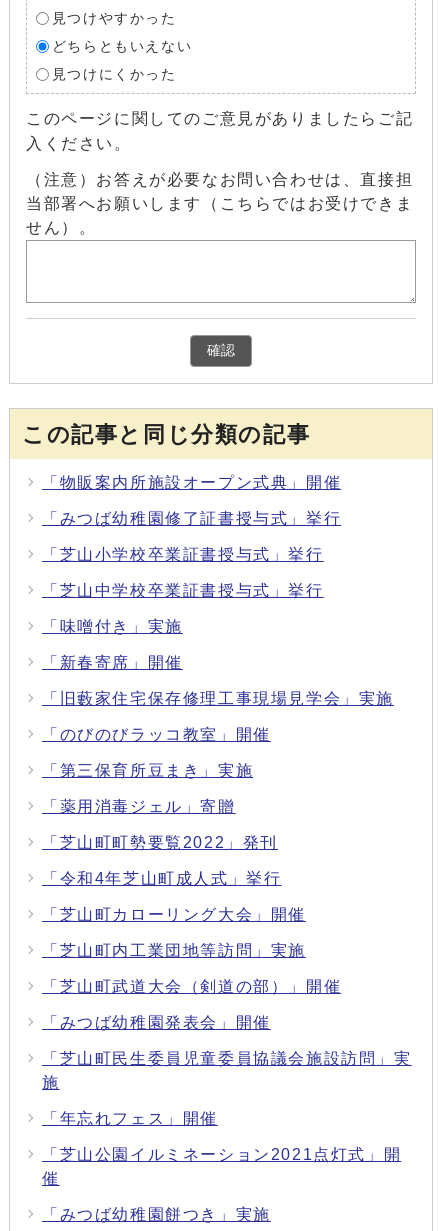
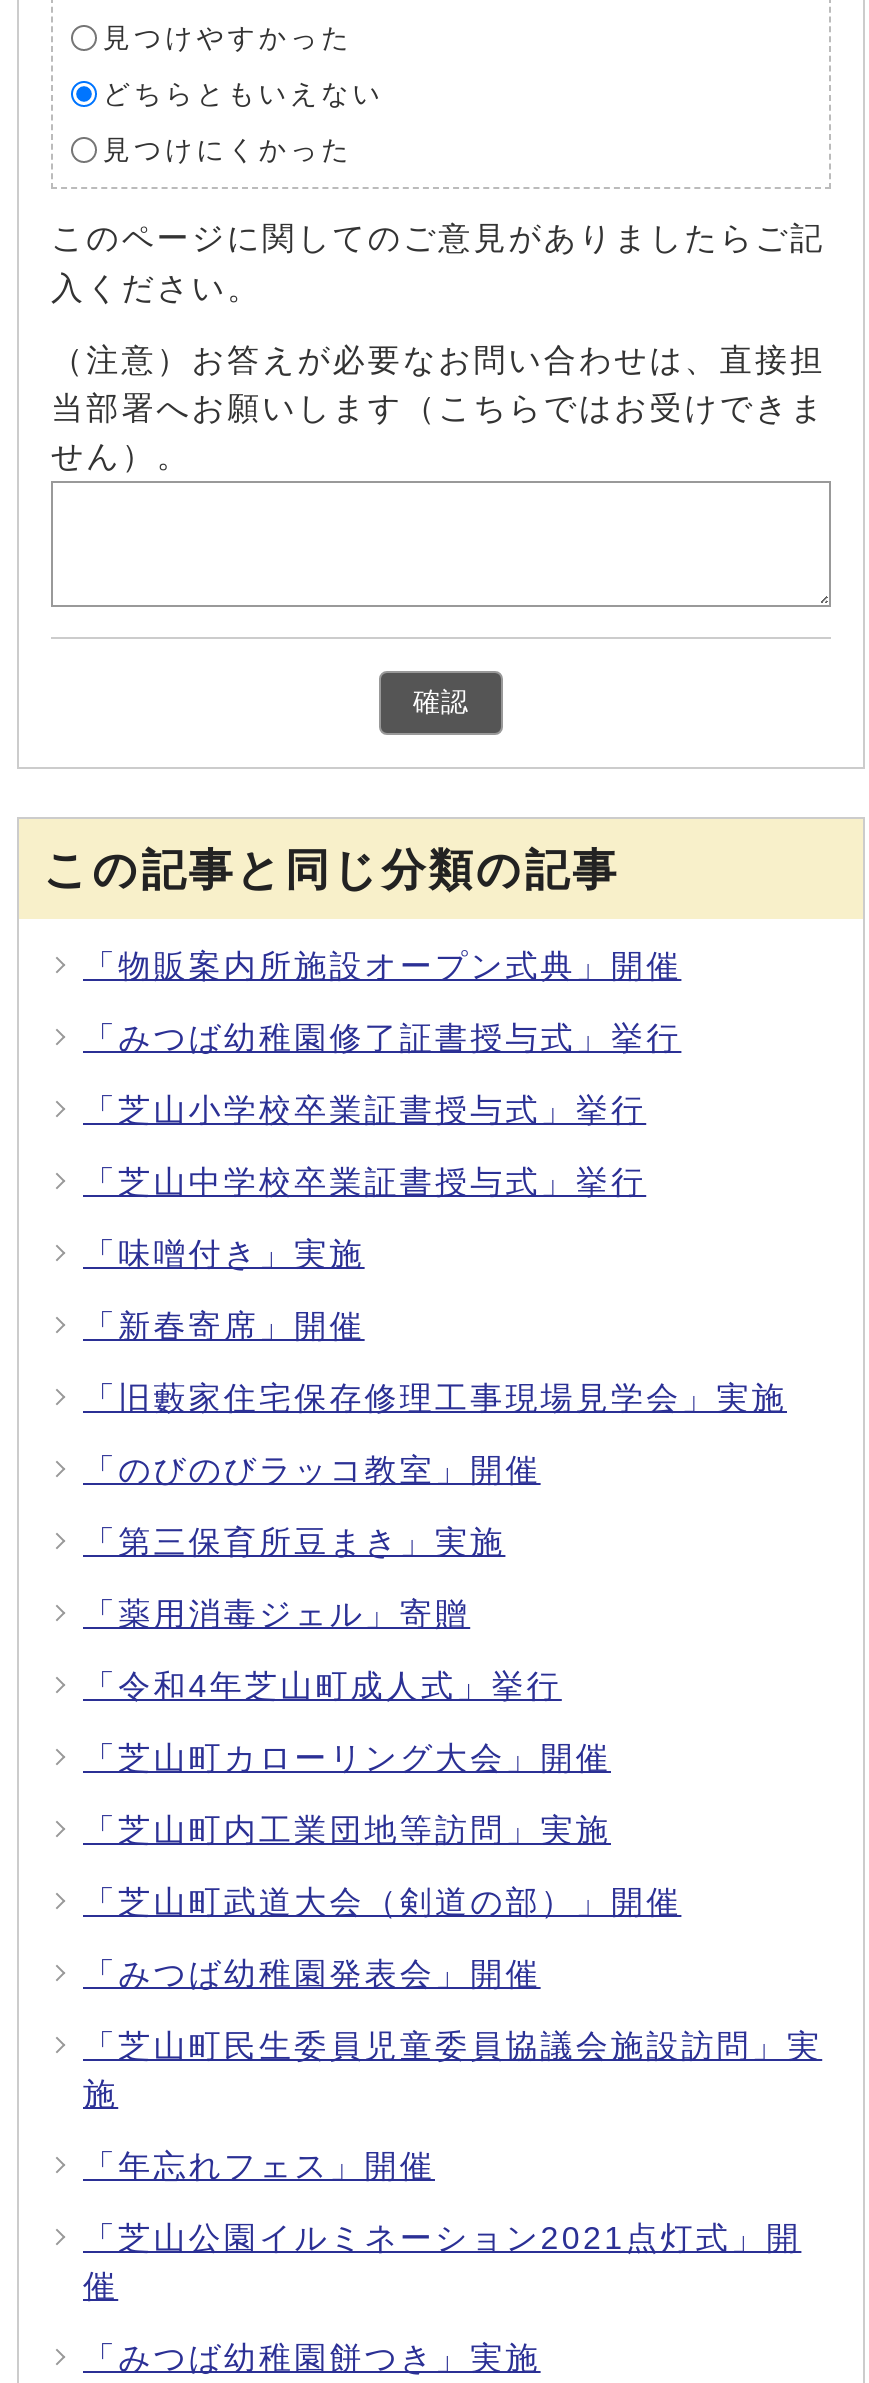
- 「芝山町町勢要覧2022」発刊
